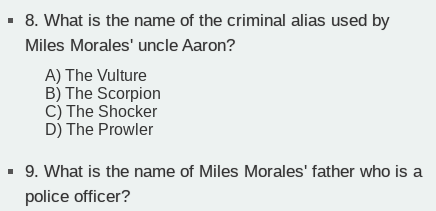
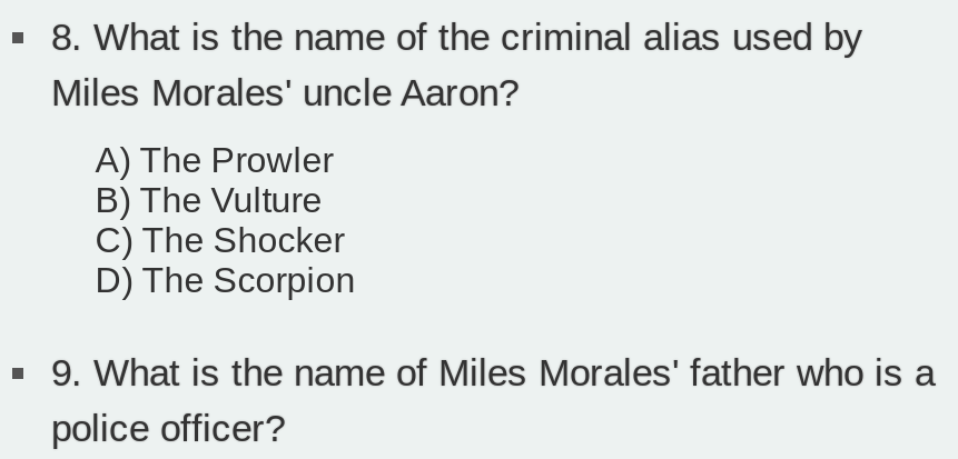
- A) The Vulture
+ A) The Prowler

- B) The Scorpion
+ B) The Vulture

- D) The Prowler
+ D) The Scorpion
